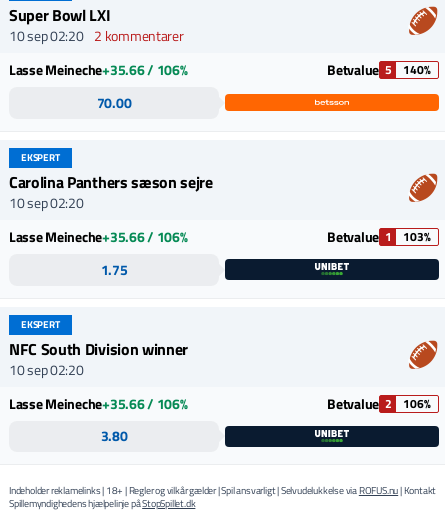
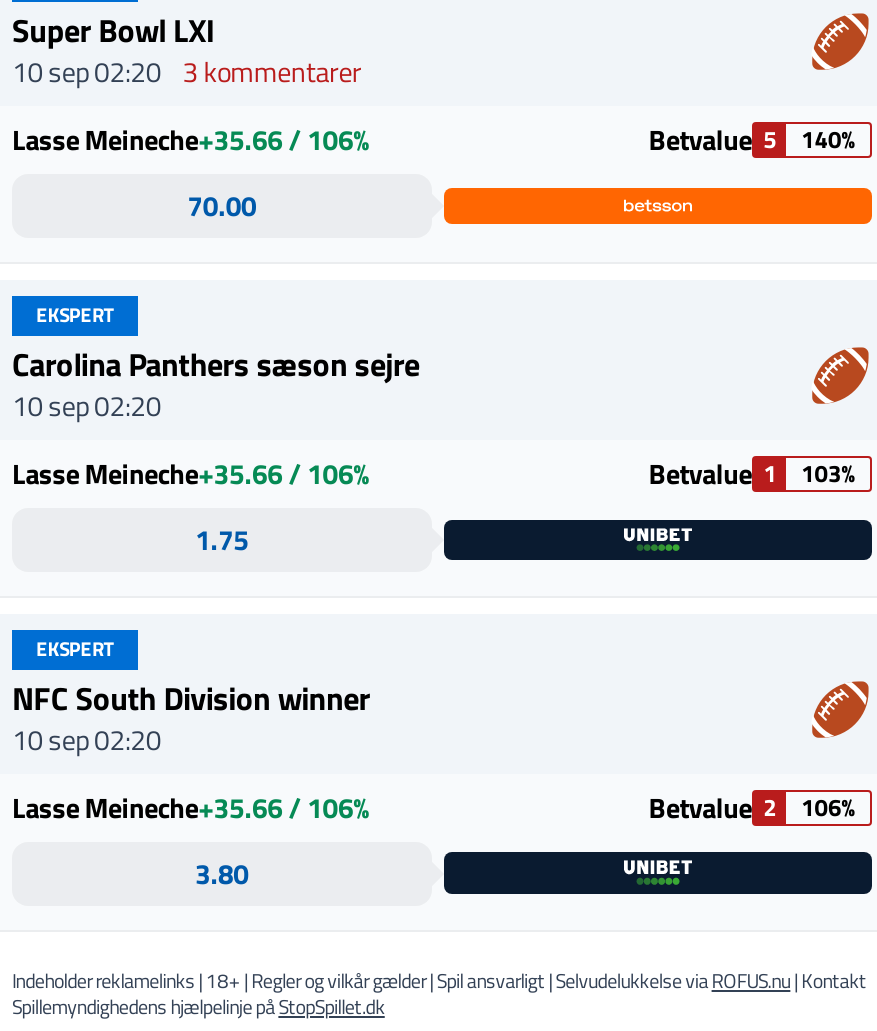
- 10 sep 02:20 2 kommentarer
+ 10 sep 02:20 3 kommentarer
